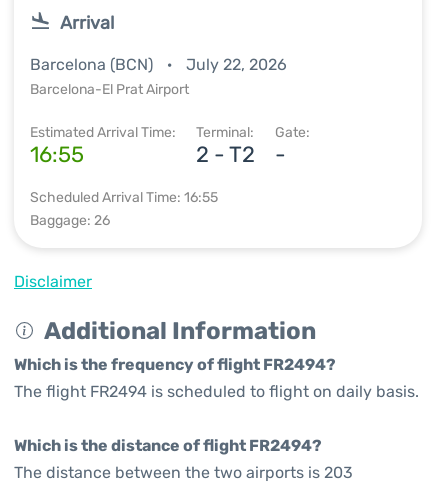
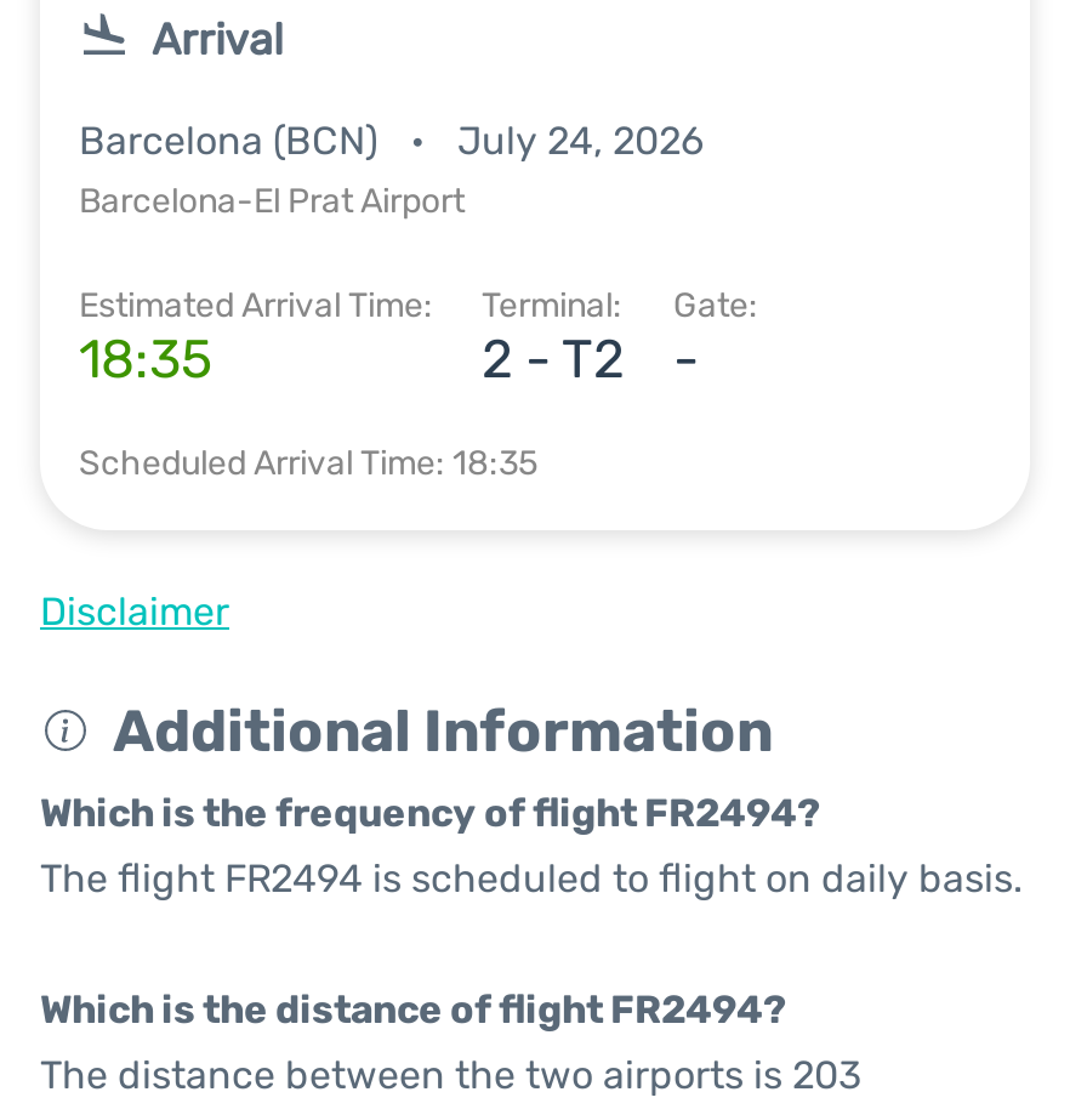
- Barcelona (BCN) July 22, 2026
+ Barcelona (BCN) July 24, 2026

- 16:55
+ 18:35

- Scheduled Arrival Time: 16:55
- Baggage: 26
+ Scheduled Arrival Time: 18:35
